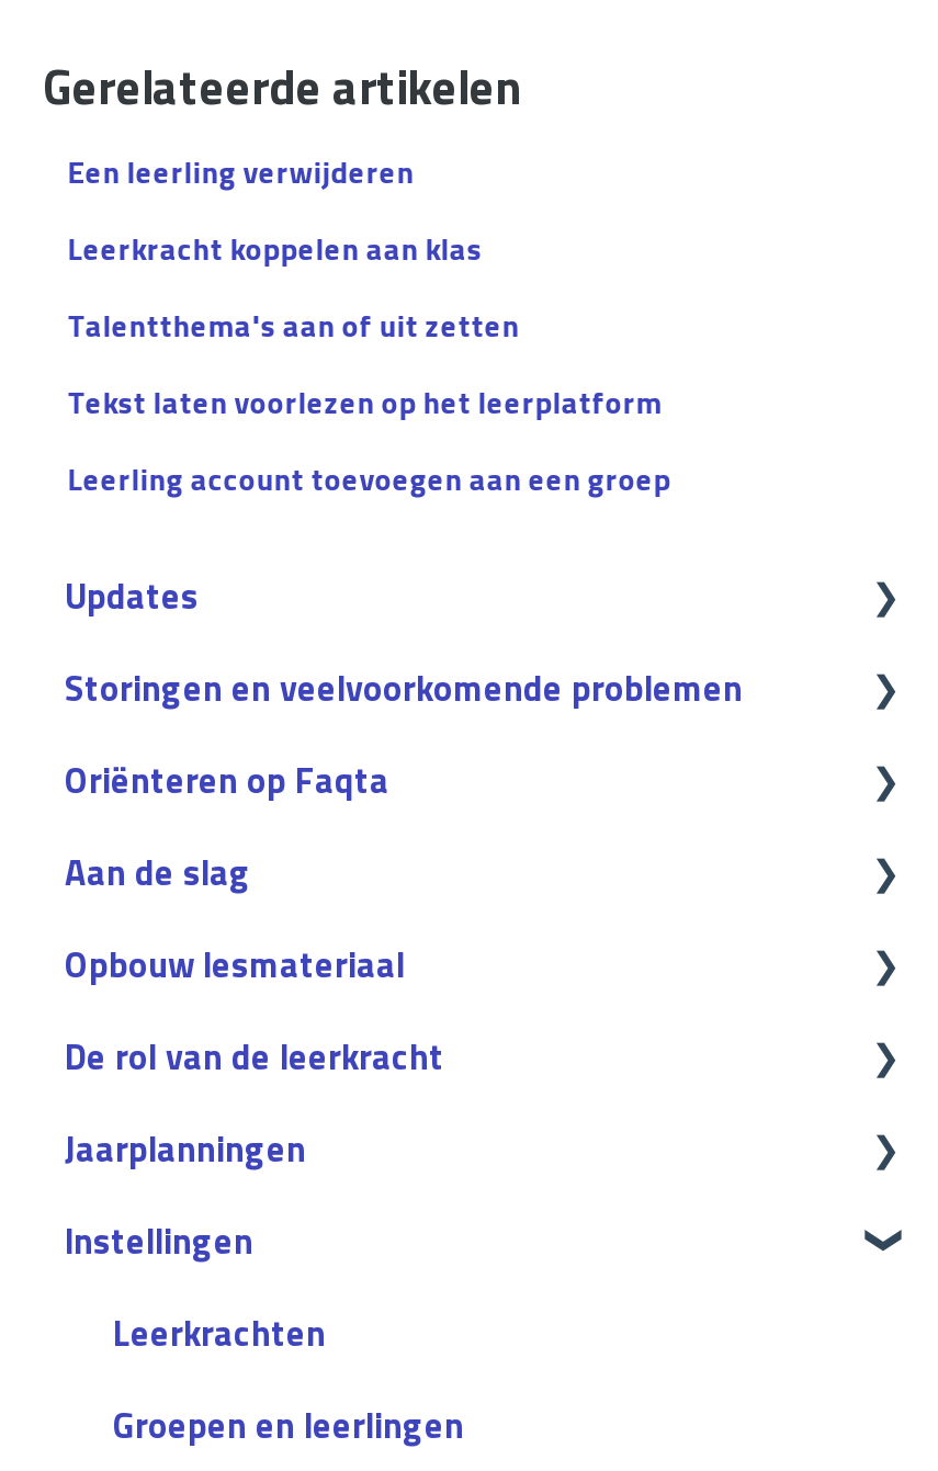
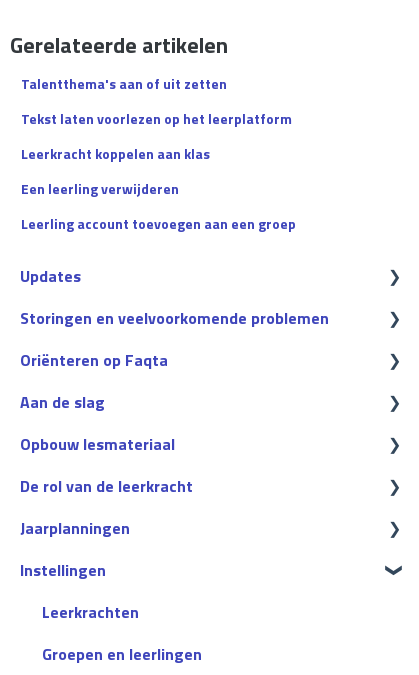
moved down: Leerkracht koppelen aan klas | Een leerling verwijderen

moved up: Talentthema's aan of uit zetten | Tekst laten voorlezen op het leerplatform
